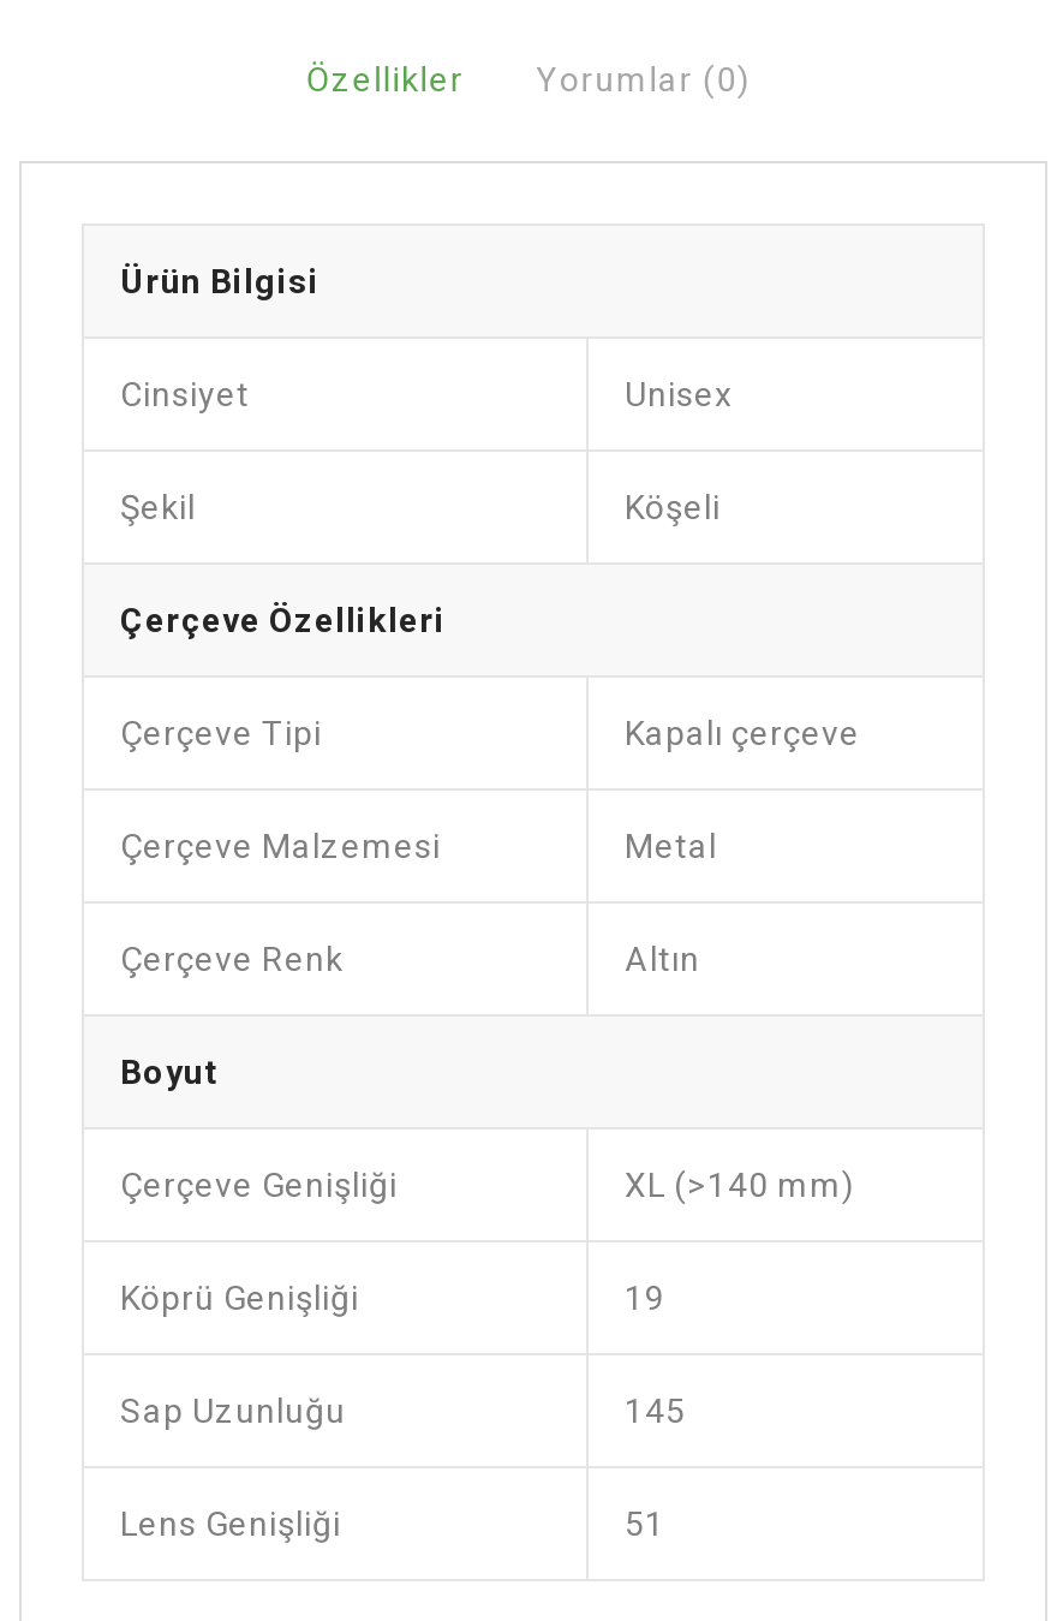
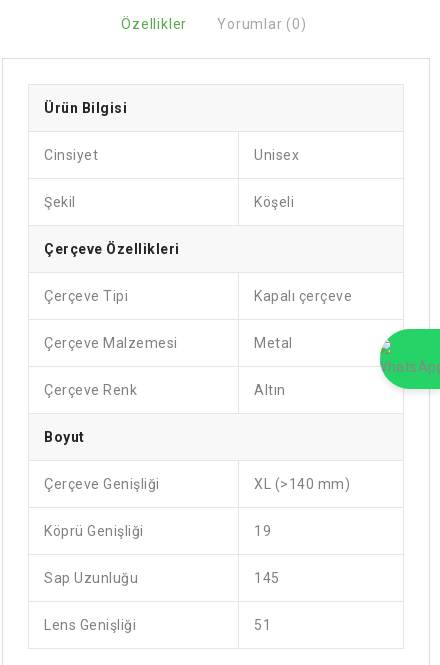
+ [image]
